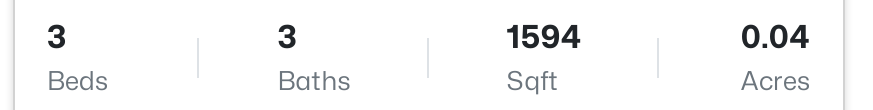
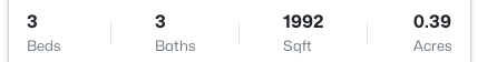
- 1594
+ 1992

- 0.04
+ 0.39
